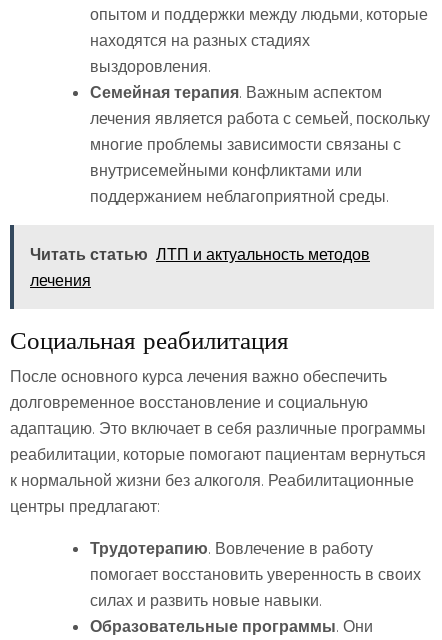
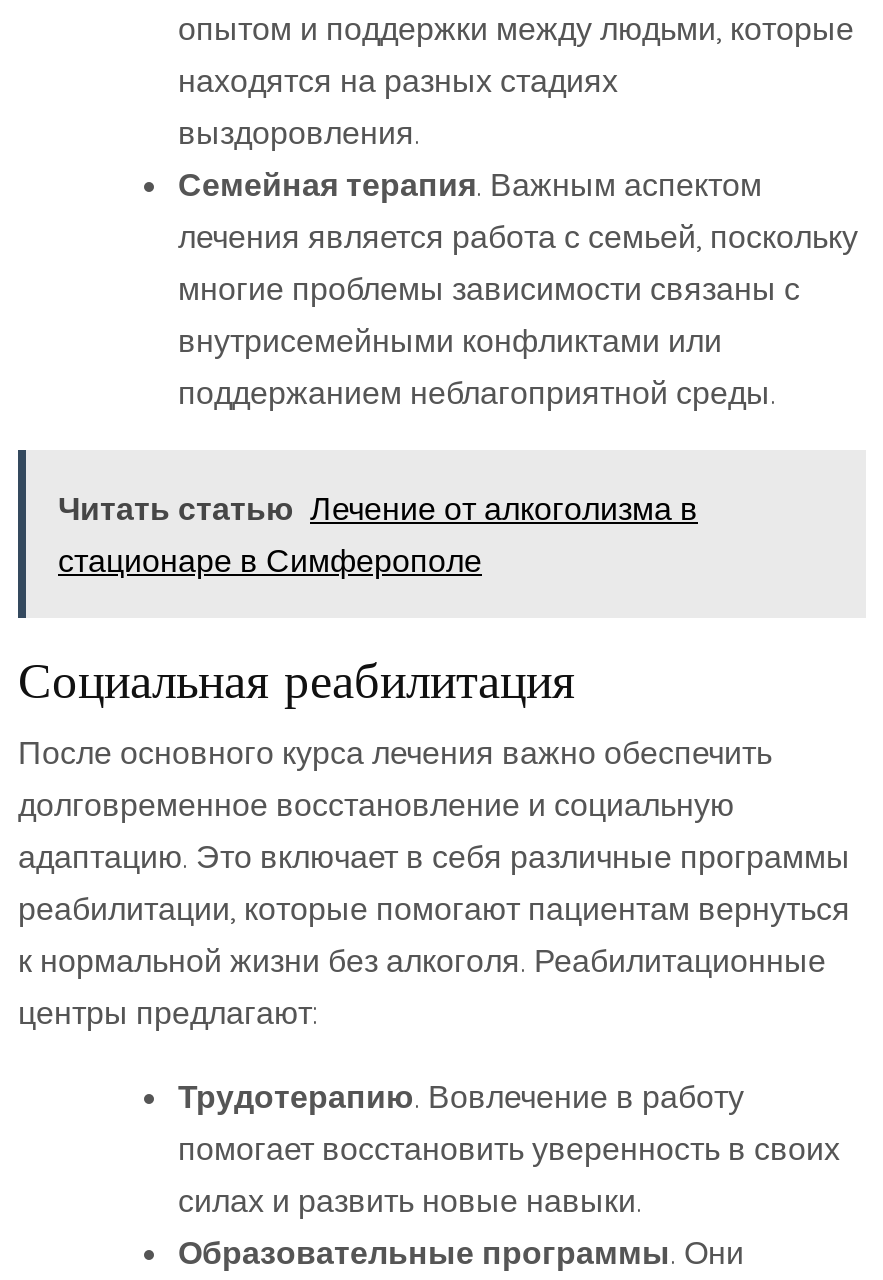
- Читать статью ЛТП и актуальность методов
- лечения
+ Читать статью Лечение от алкоголизма в
+ стационаре в Симферополе
